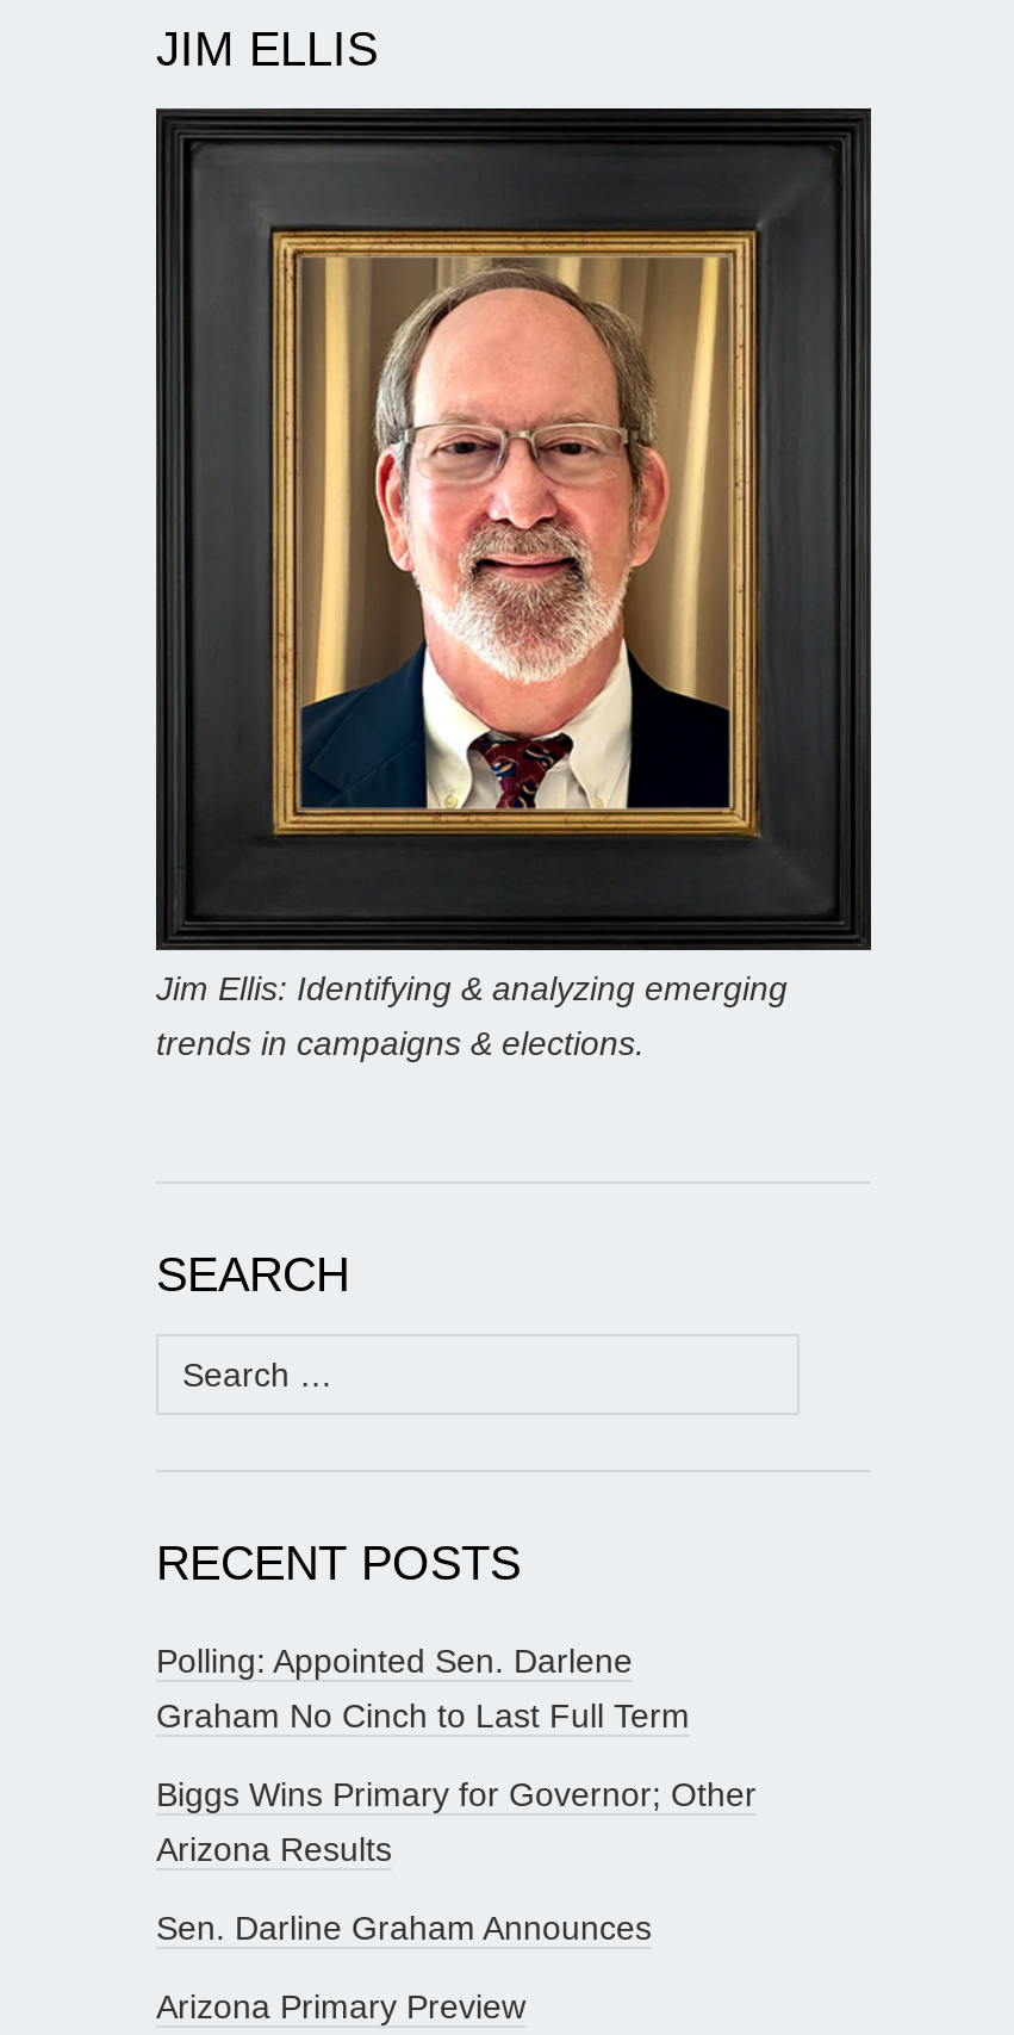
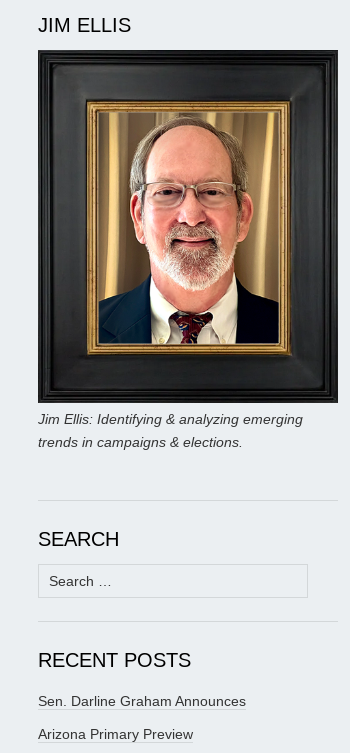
- Polling: Appointed Sen. Darlene
- Graham No Cinch to Last Full Term
- Biggs Wins Primary for Governor; Other
- Arizona Results
